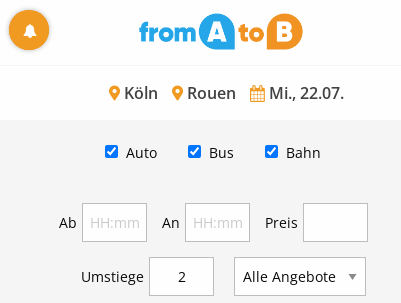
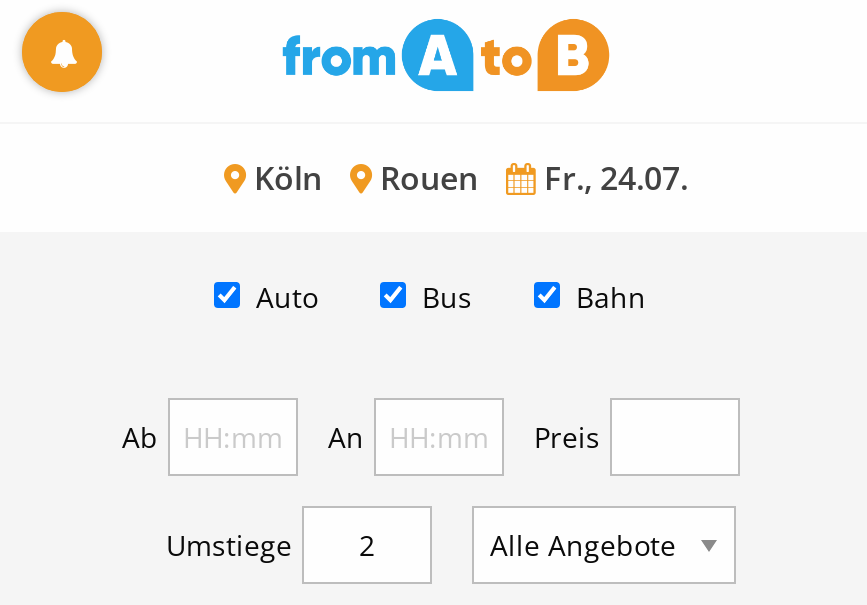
- Köln Rouen Mi., 22.07.
+ Köln Rouen Fr., 24.07.
